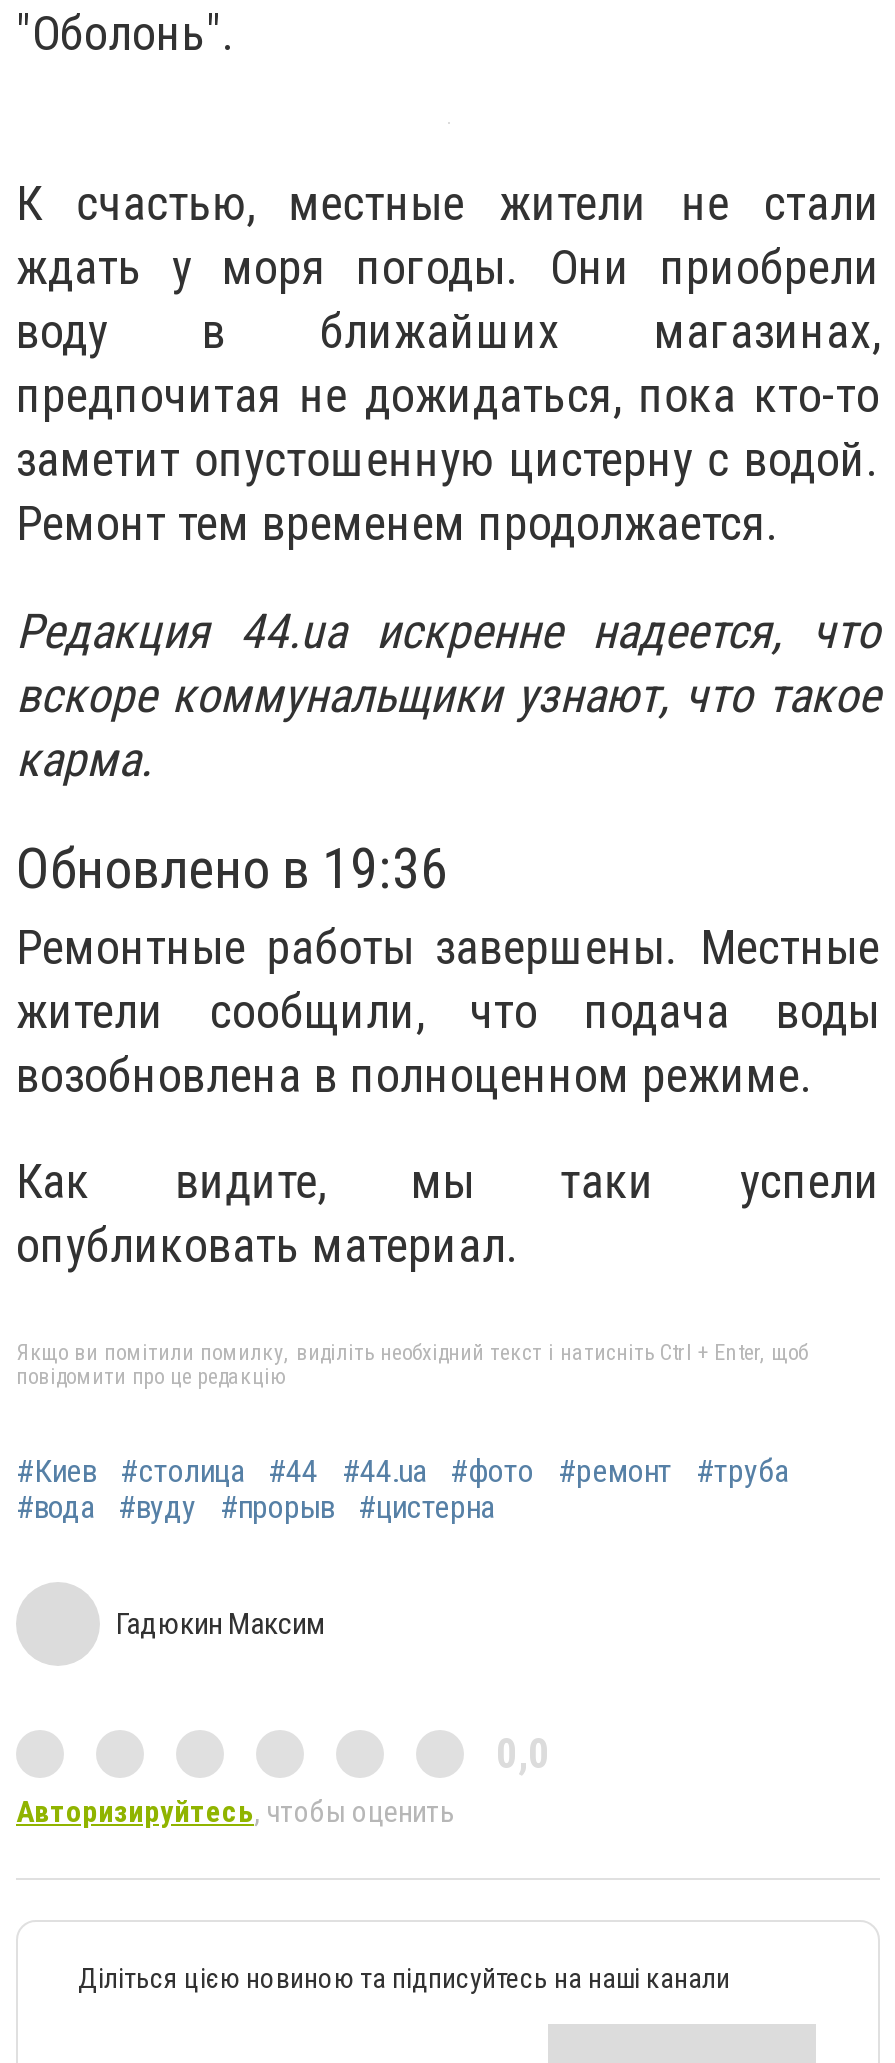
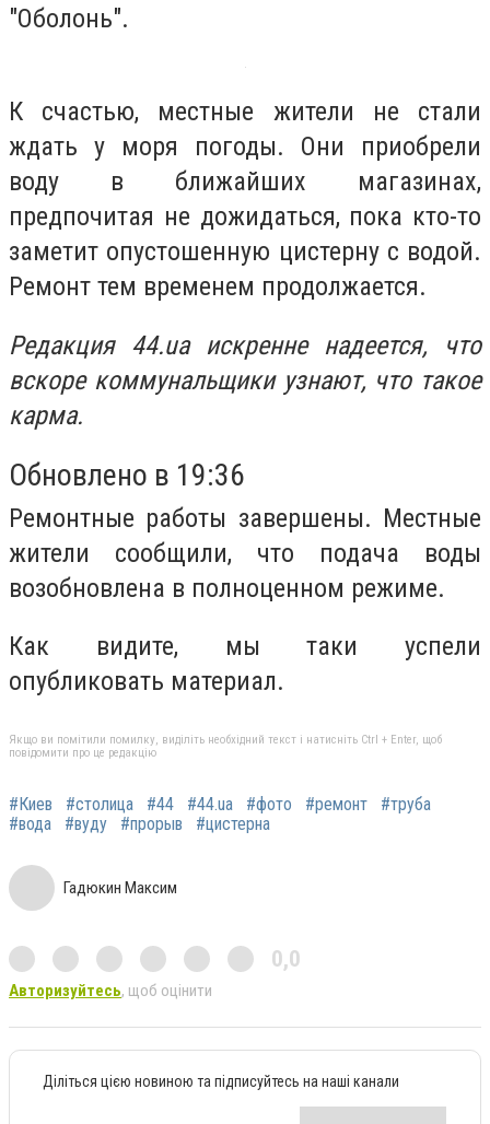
- Авторизируйтесь, чтобы оценить
+ Авторизуйтесь, щоб оцінити
